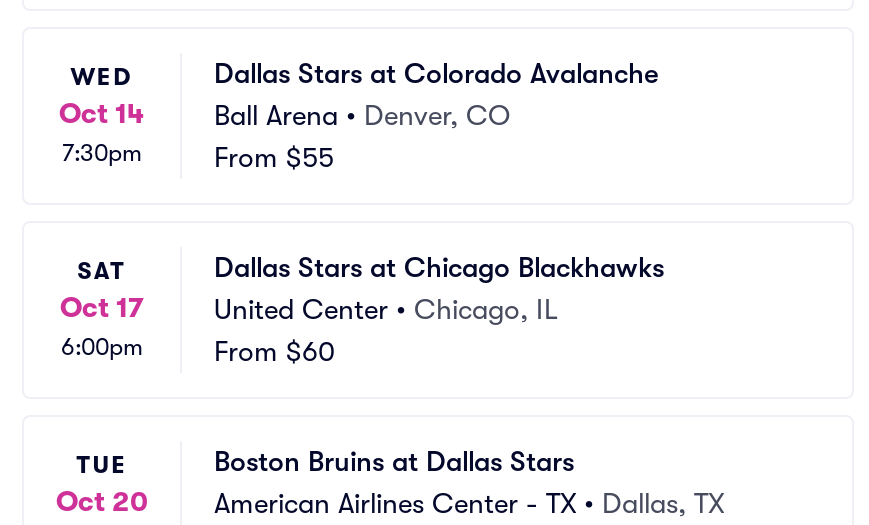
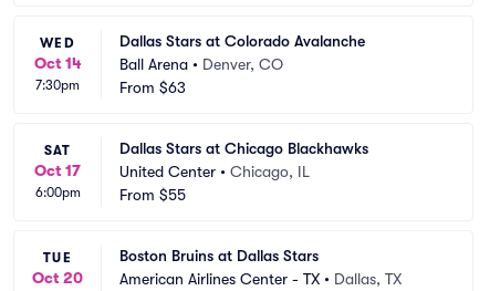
- From $55
+ From $63

- From $60
+ From $55
